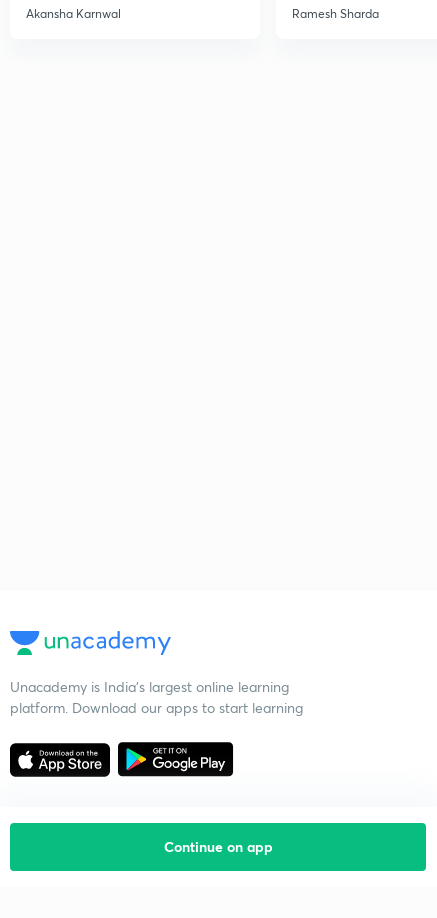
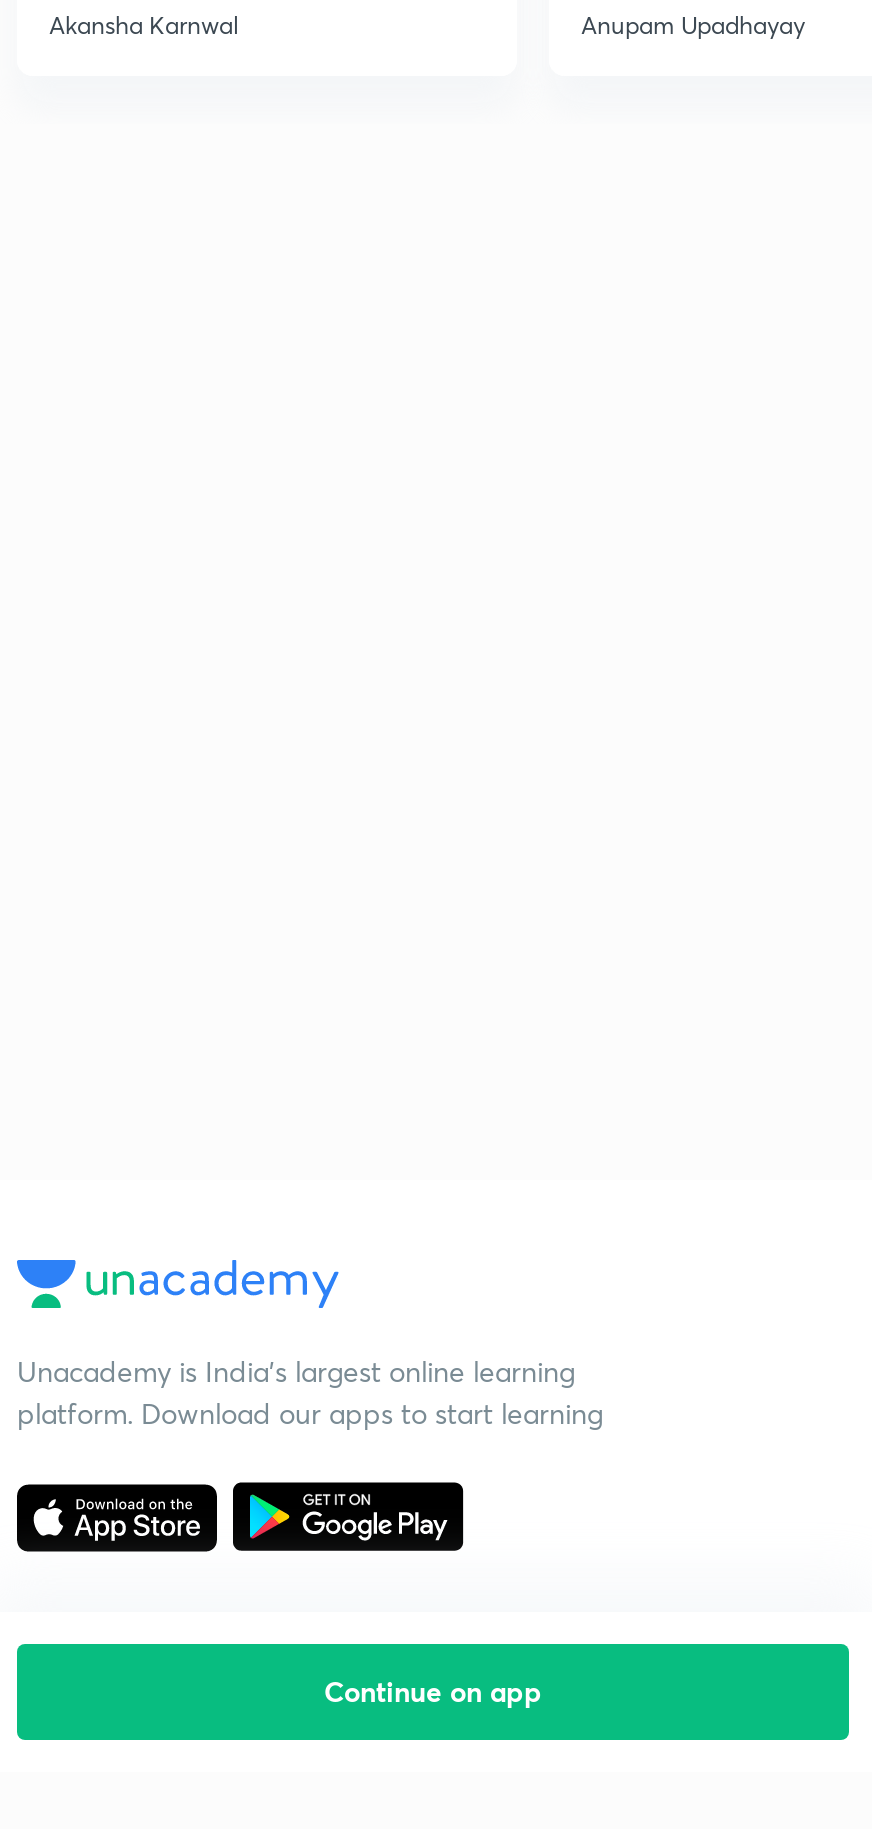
- Ramesh Sharda
+ Anupam Upadhayay
